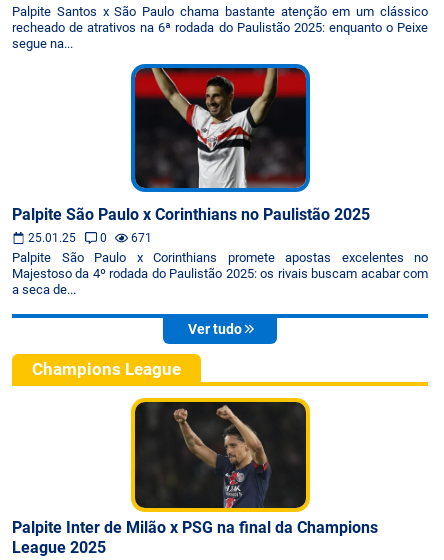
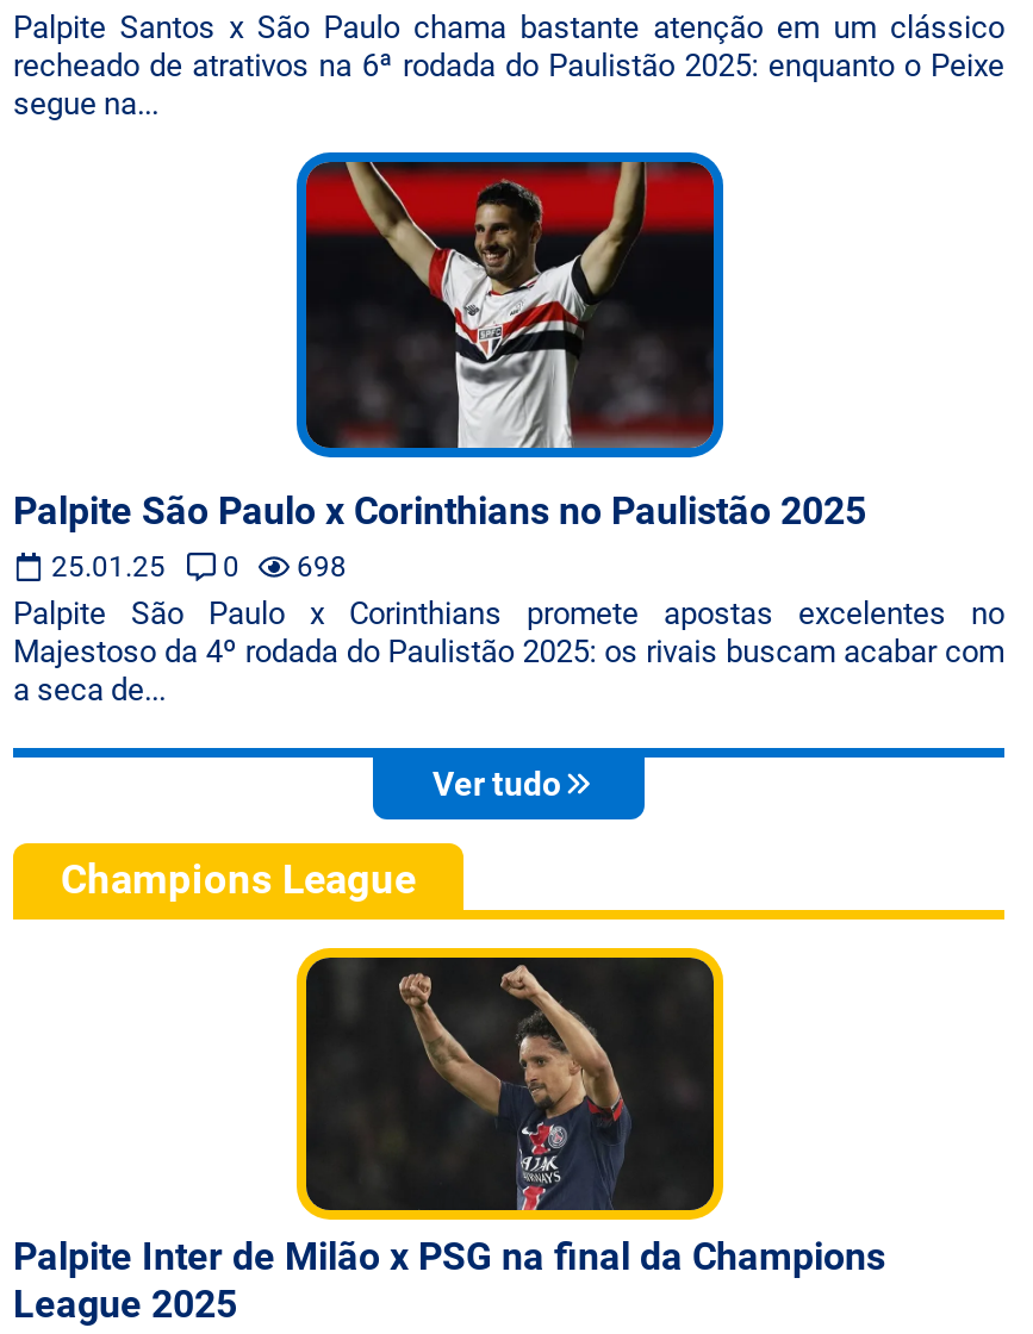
- 25.01.25 0 671
+ 25.01.25 0 698
